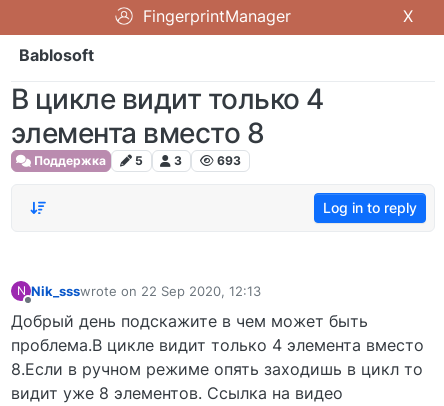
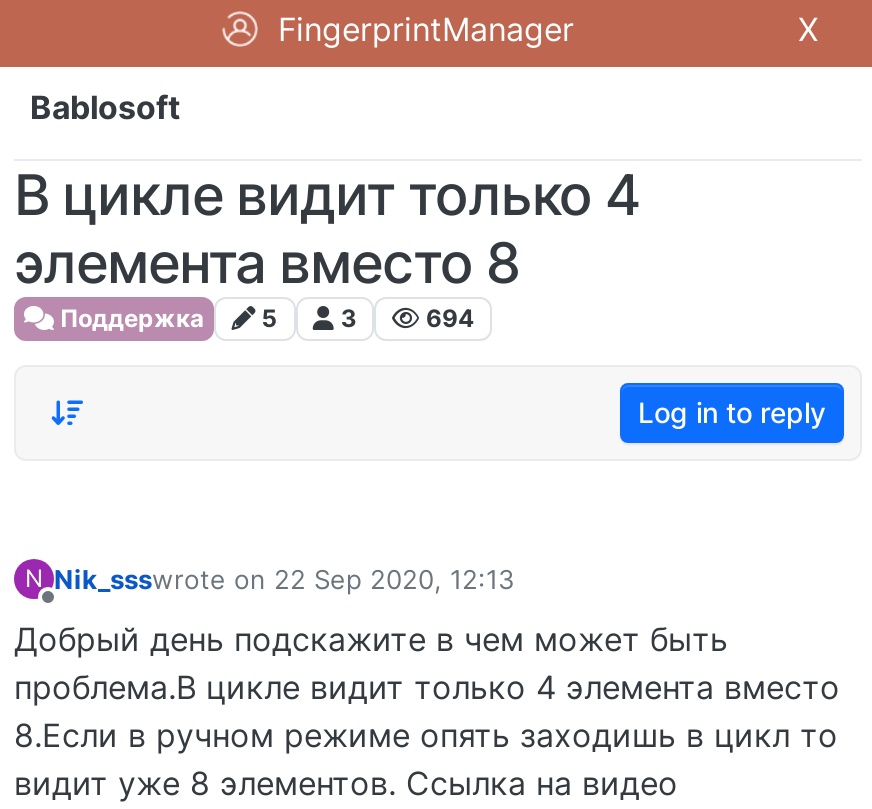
- 693
+ 694
